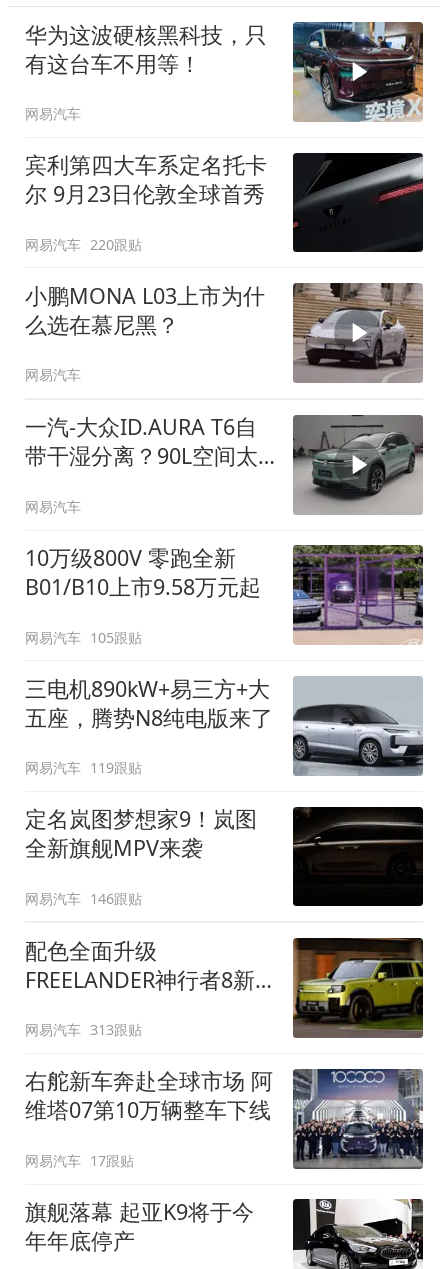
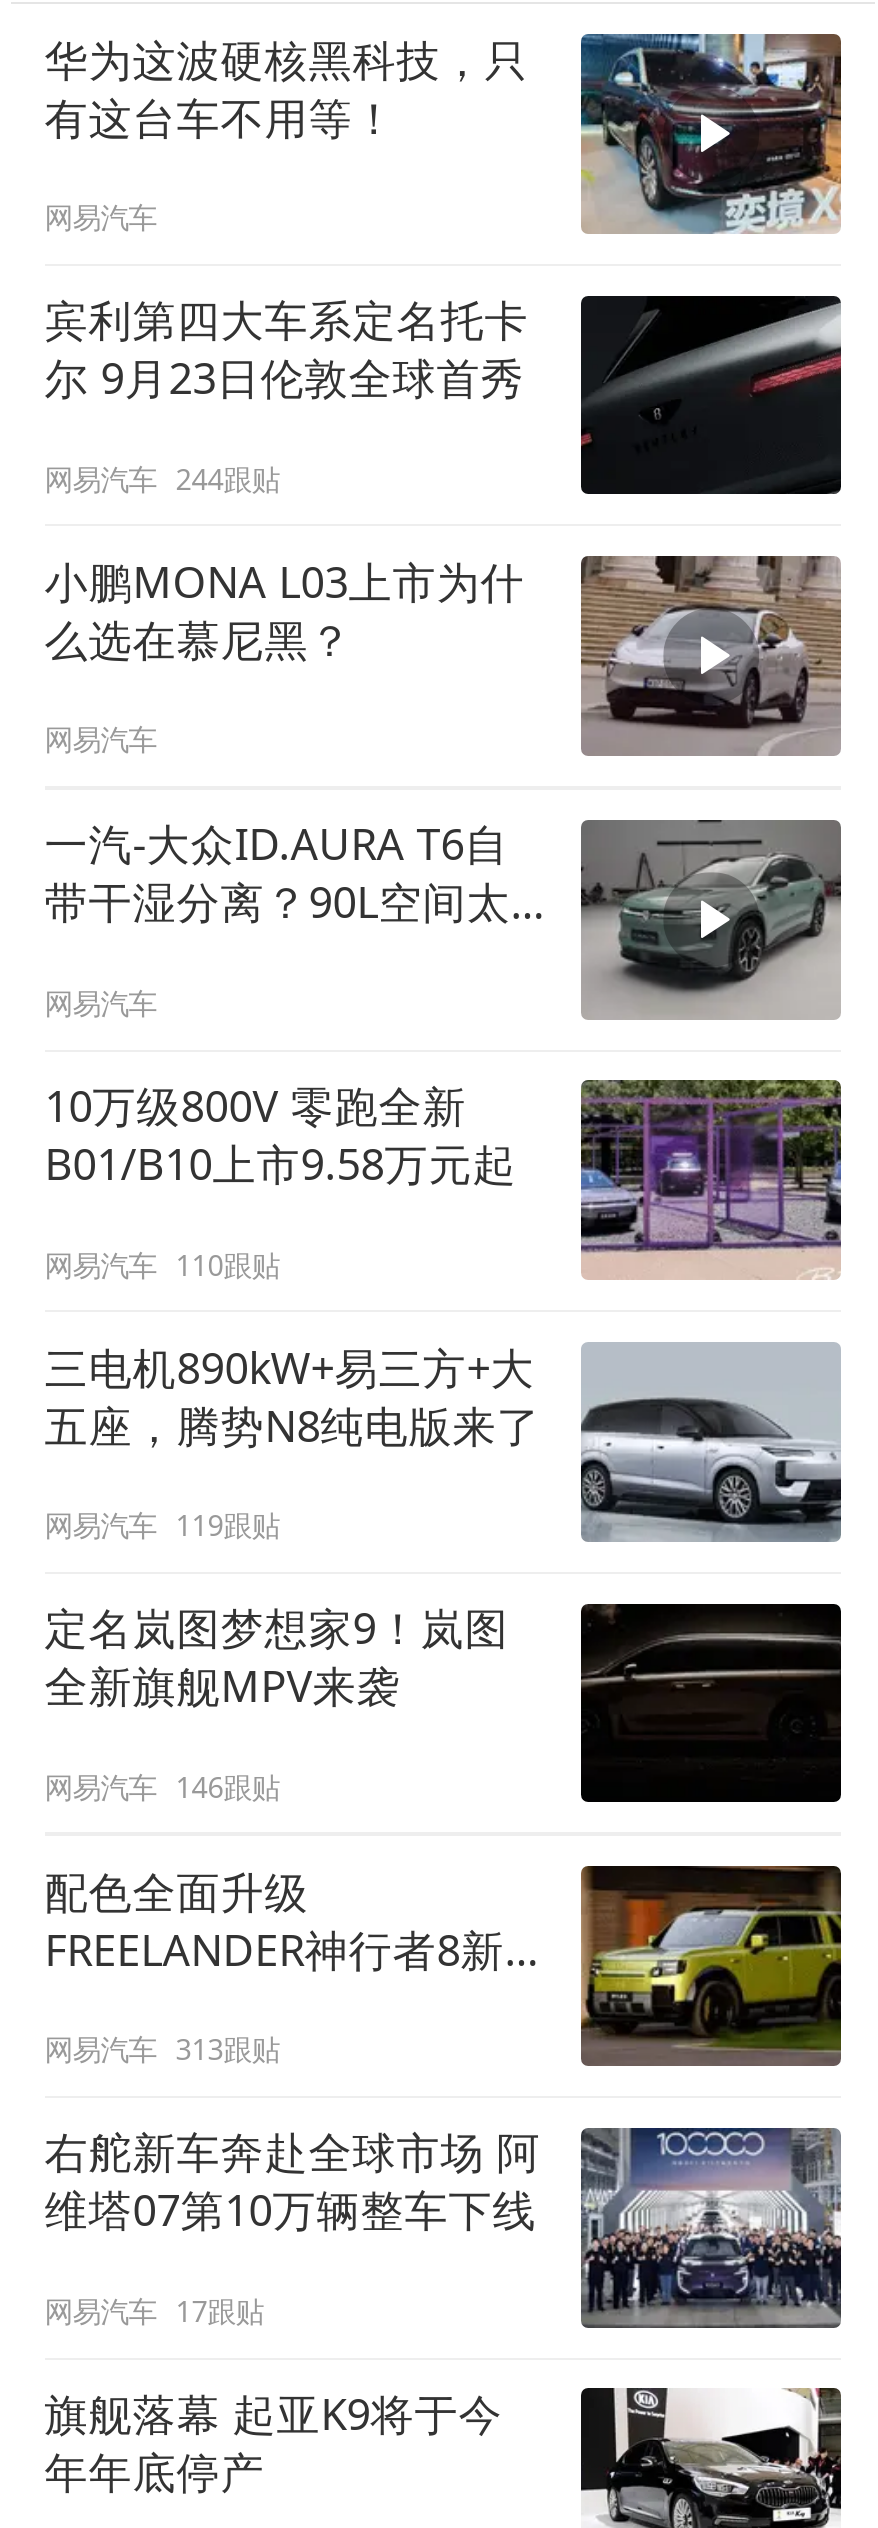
- 网易汽车 220跟贴
+ 网易汽车 244跟贴

- 网易汽车 105跟贴
+ 网易汽车 110跟贴
